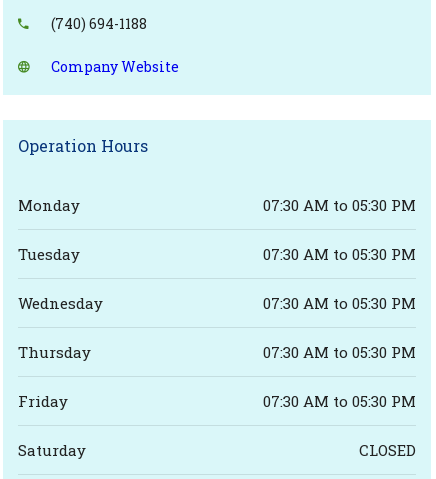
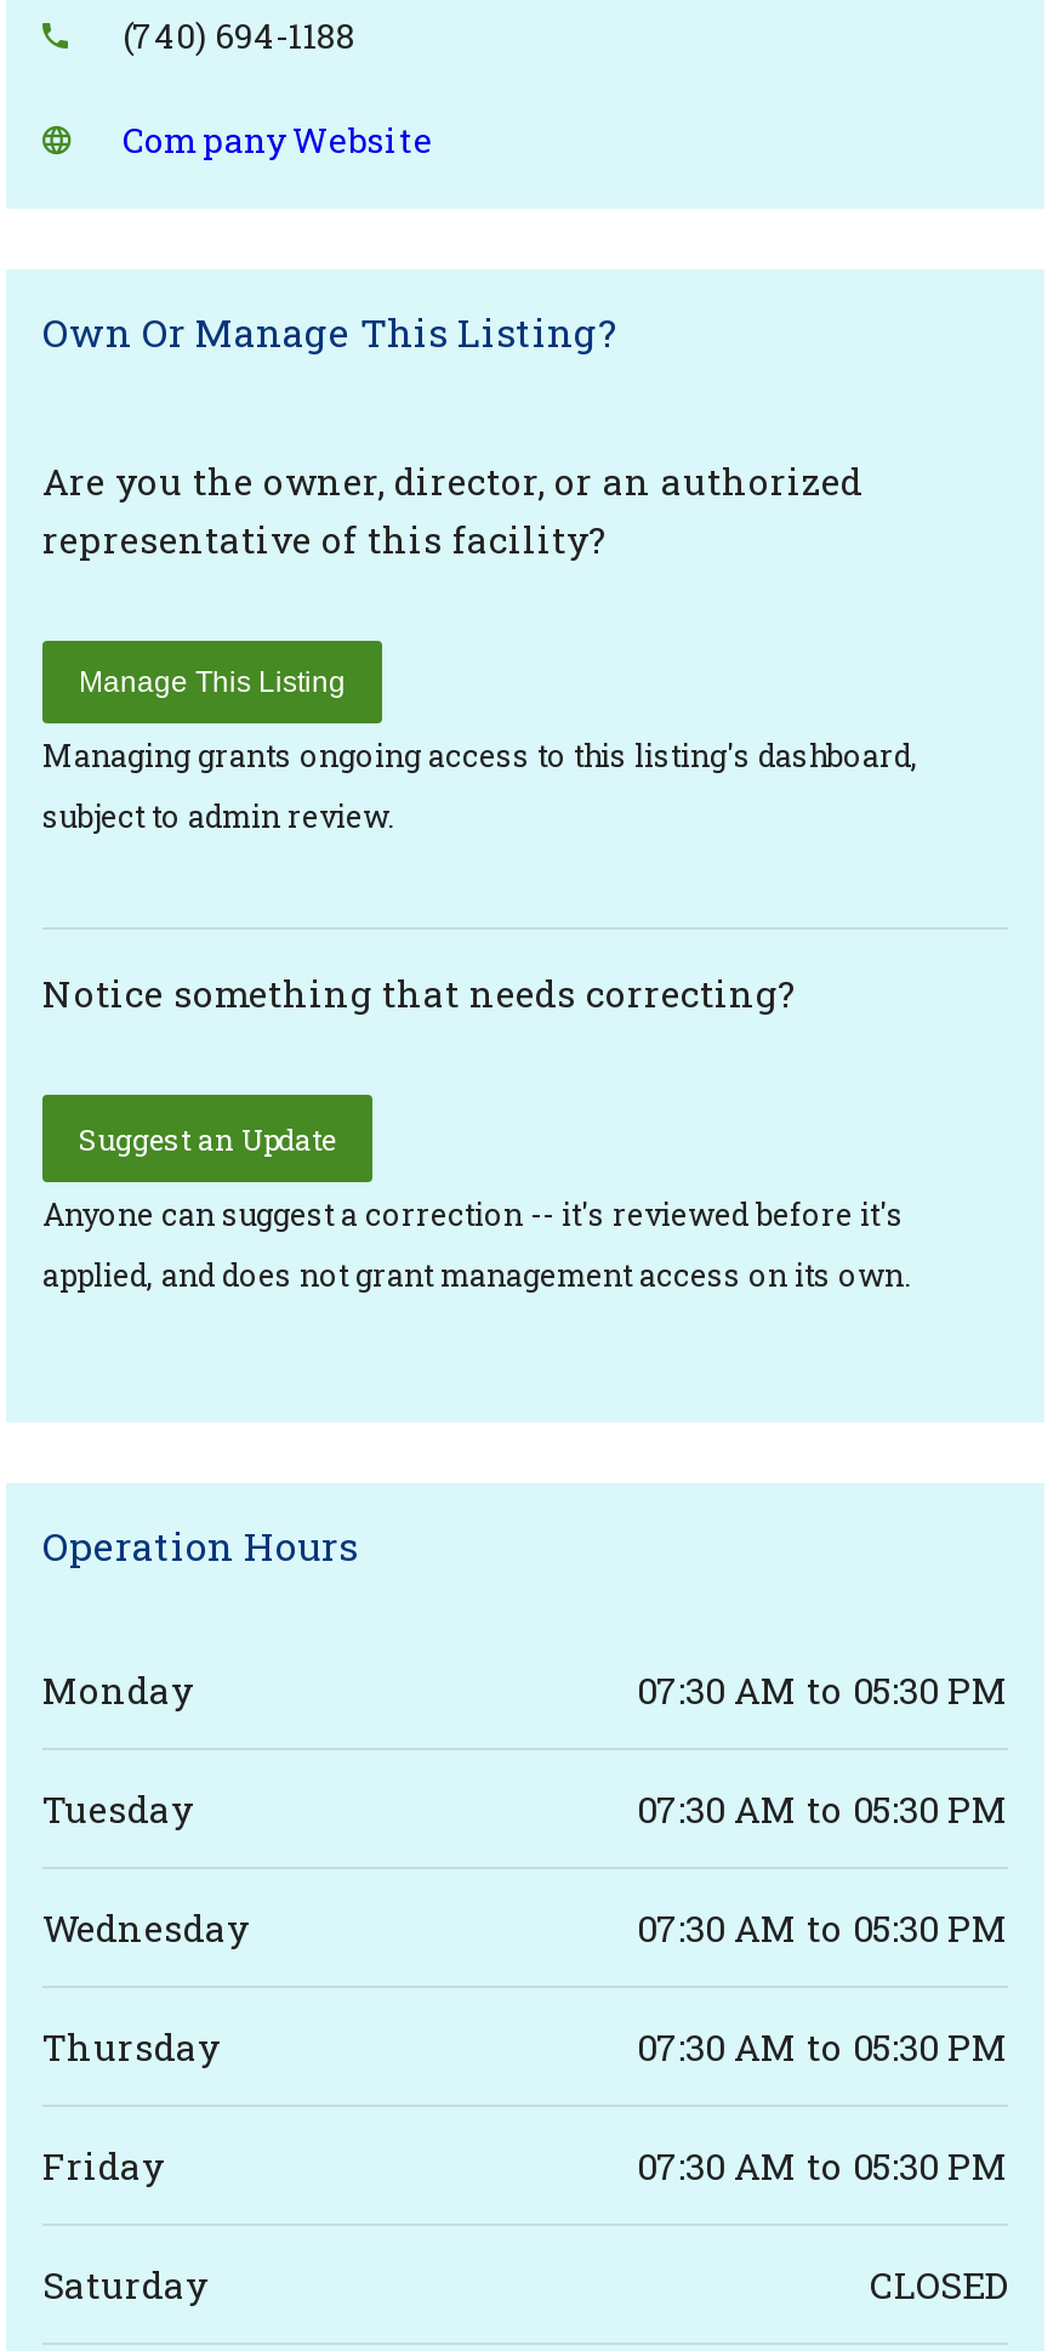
+ Own Or Manage This Listing?
+ Are you the owner, director, or an authorized
+ representative of this facility?
+ Manage This Listing
+ Managing grants ongoing access to this listing's dashboard,
+ subject to admin review.

+ Notice something that needs correcting?
+ Suggest an Update
+ Anyone can suggest a correction -- it's reviewed before it's
+ applied, and does not grant management access on its own.
